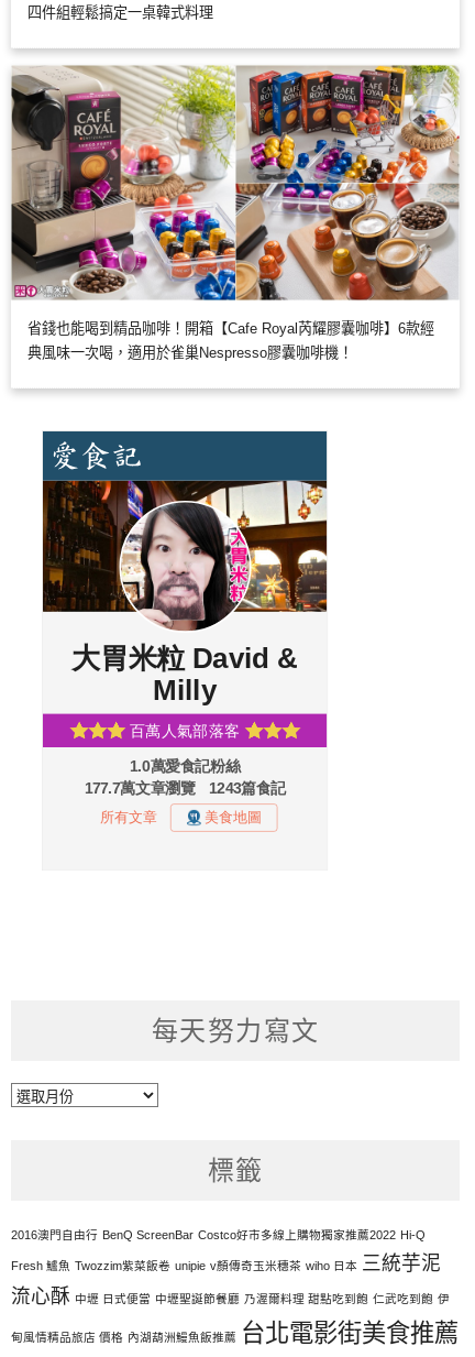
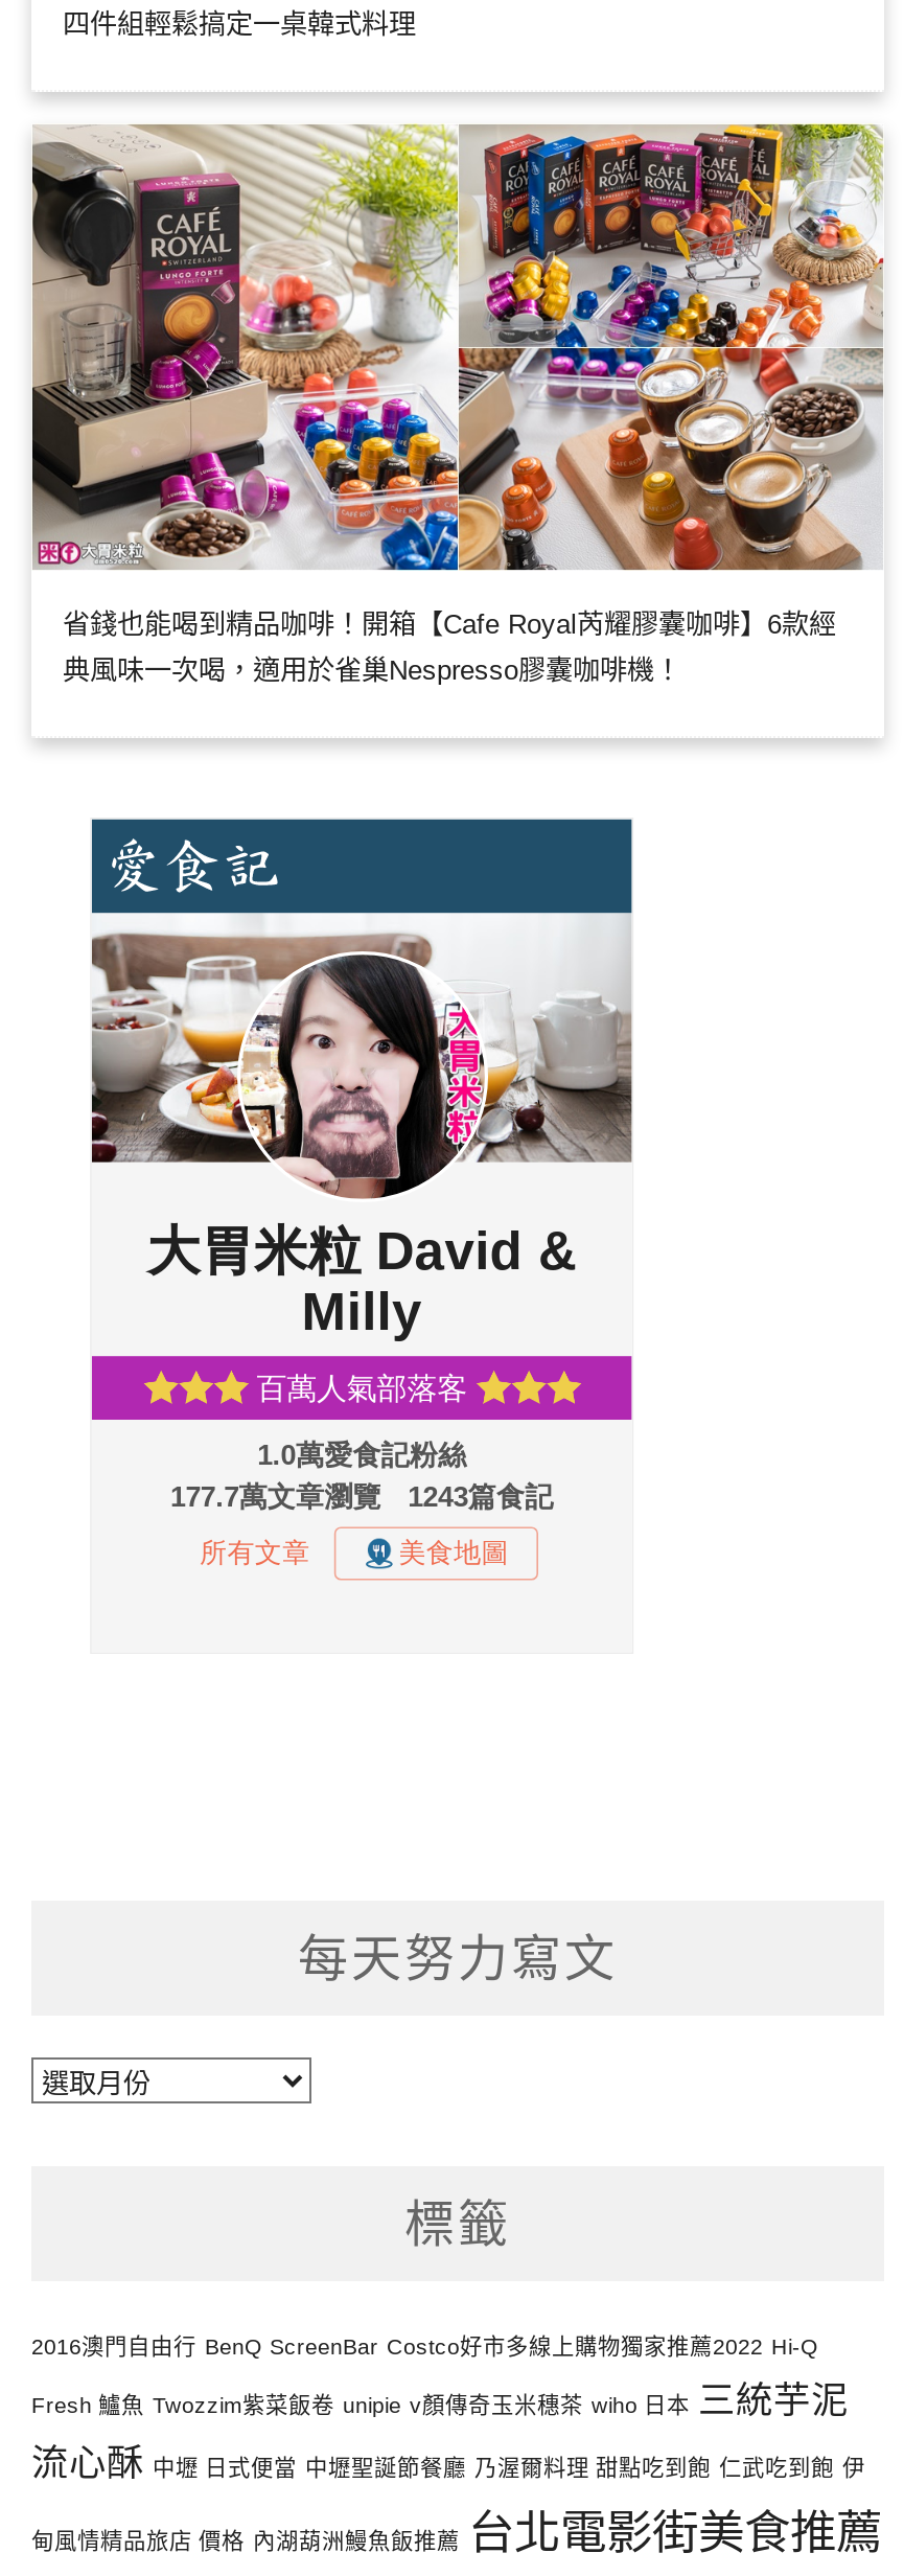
- [image]
+ [image]
